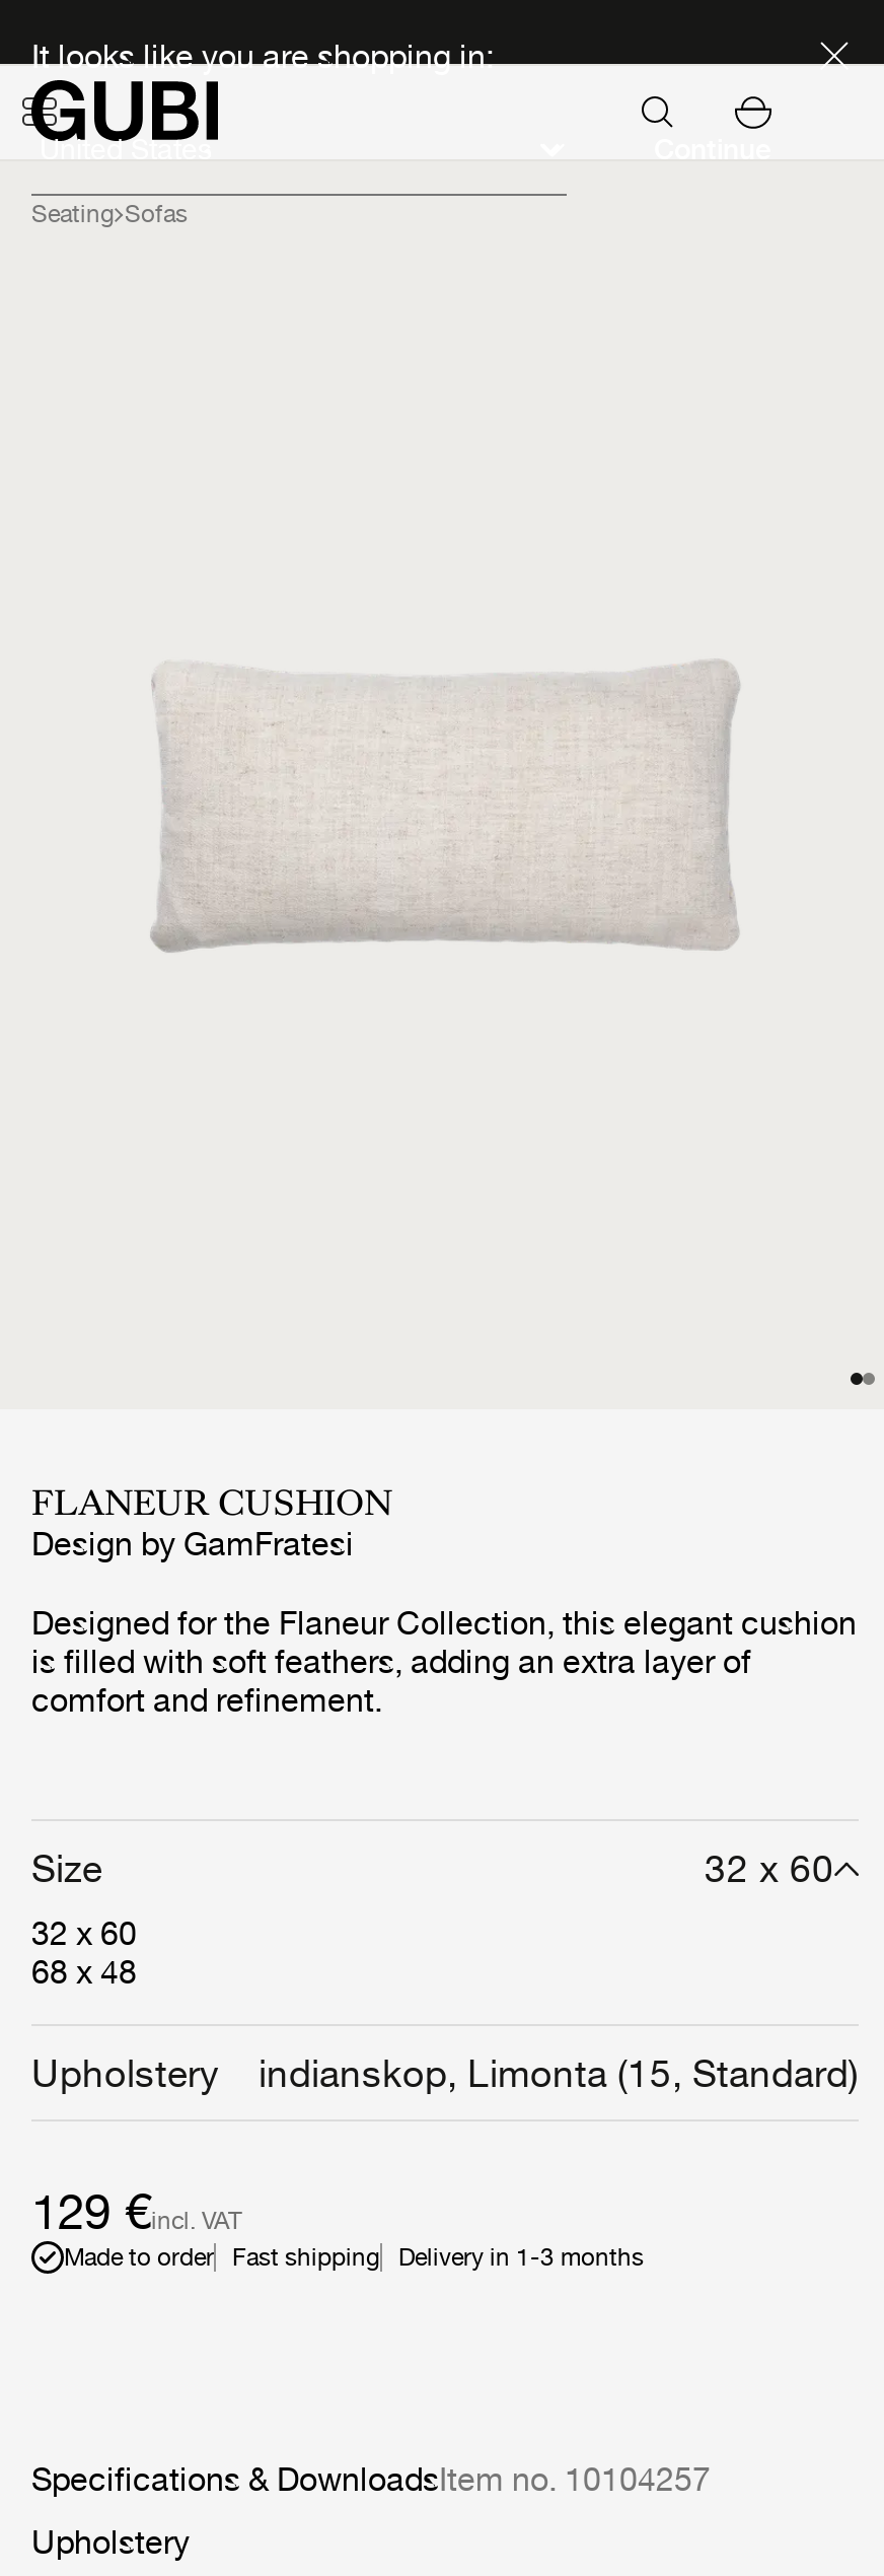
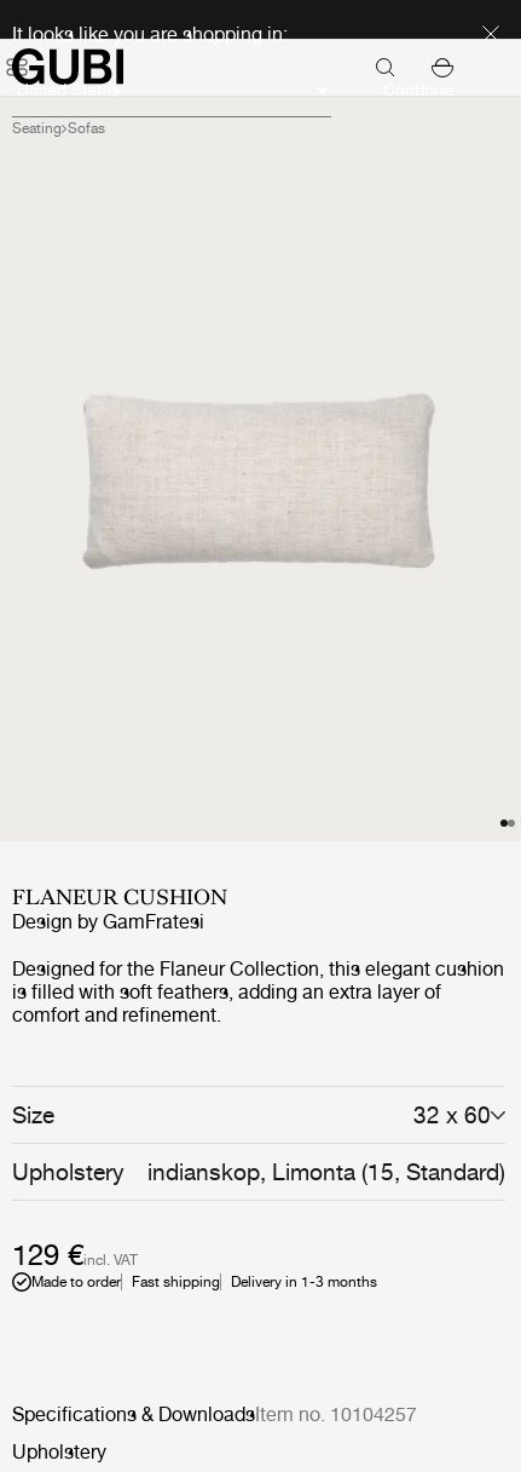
- 32 x 60
- 68 x 48
